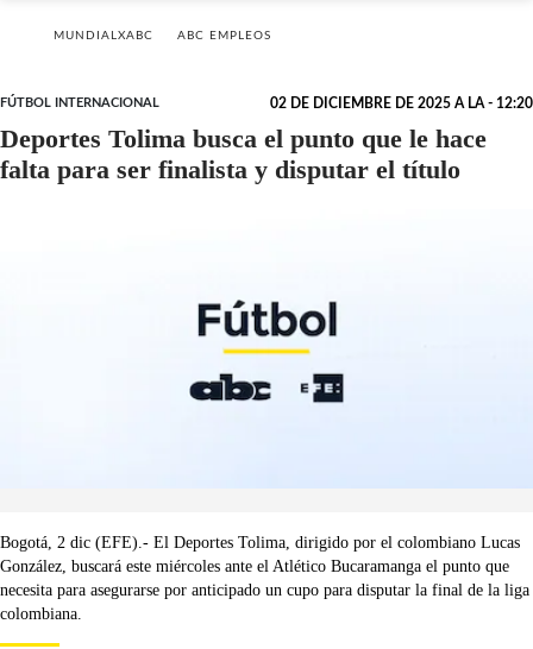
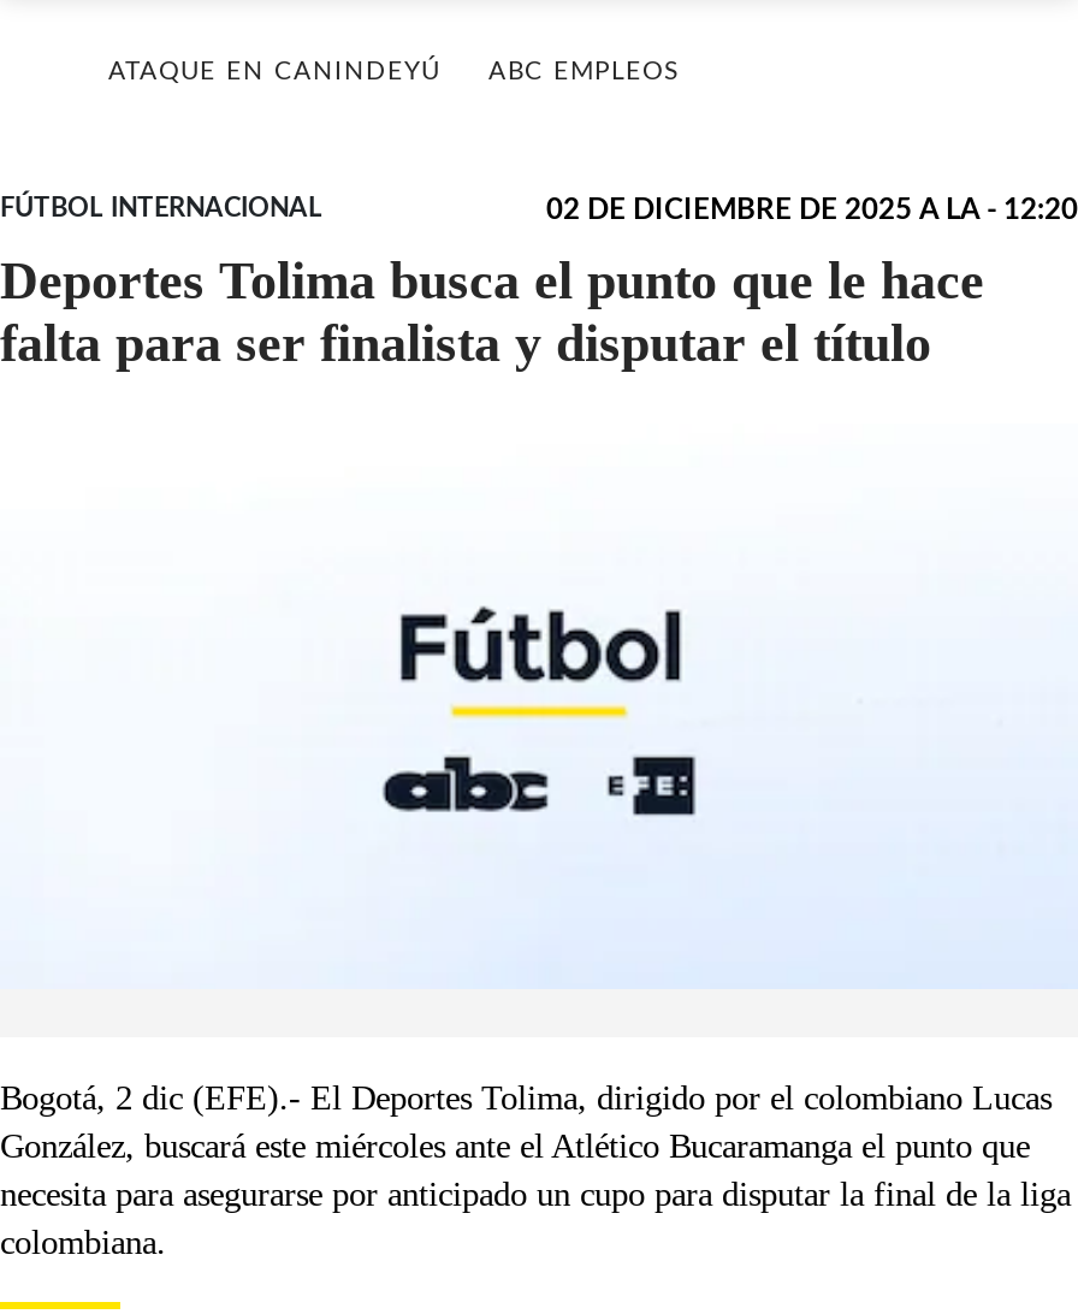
- MUNDIALXABC
+ ATAQUE EN CANINDEYÚ
